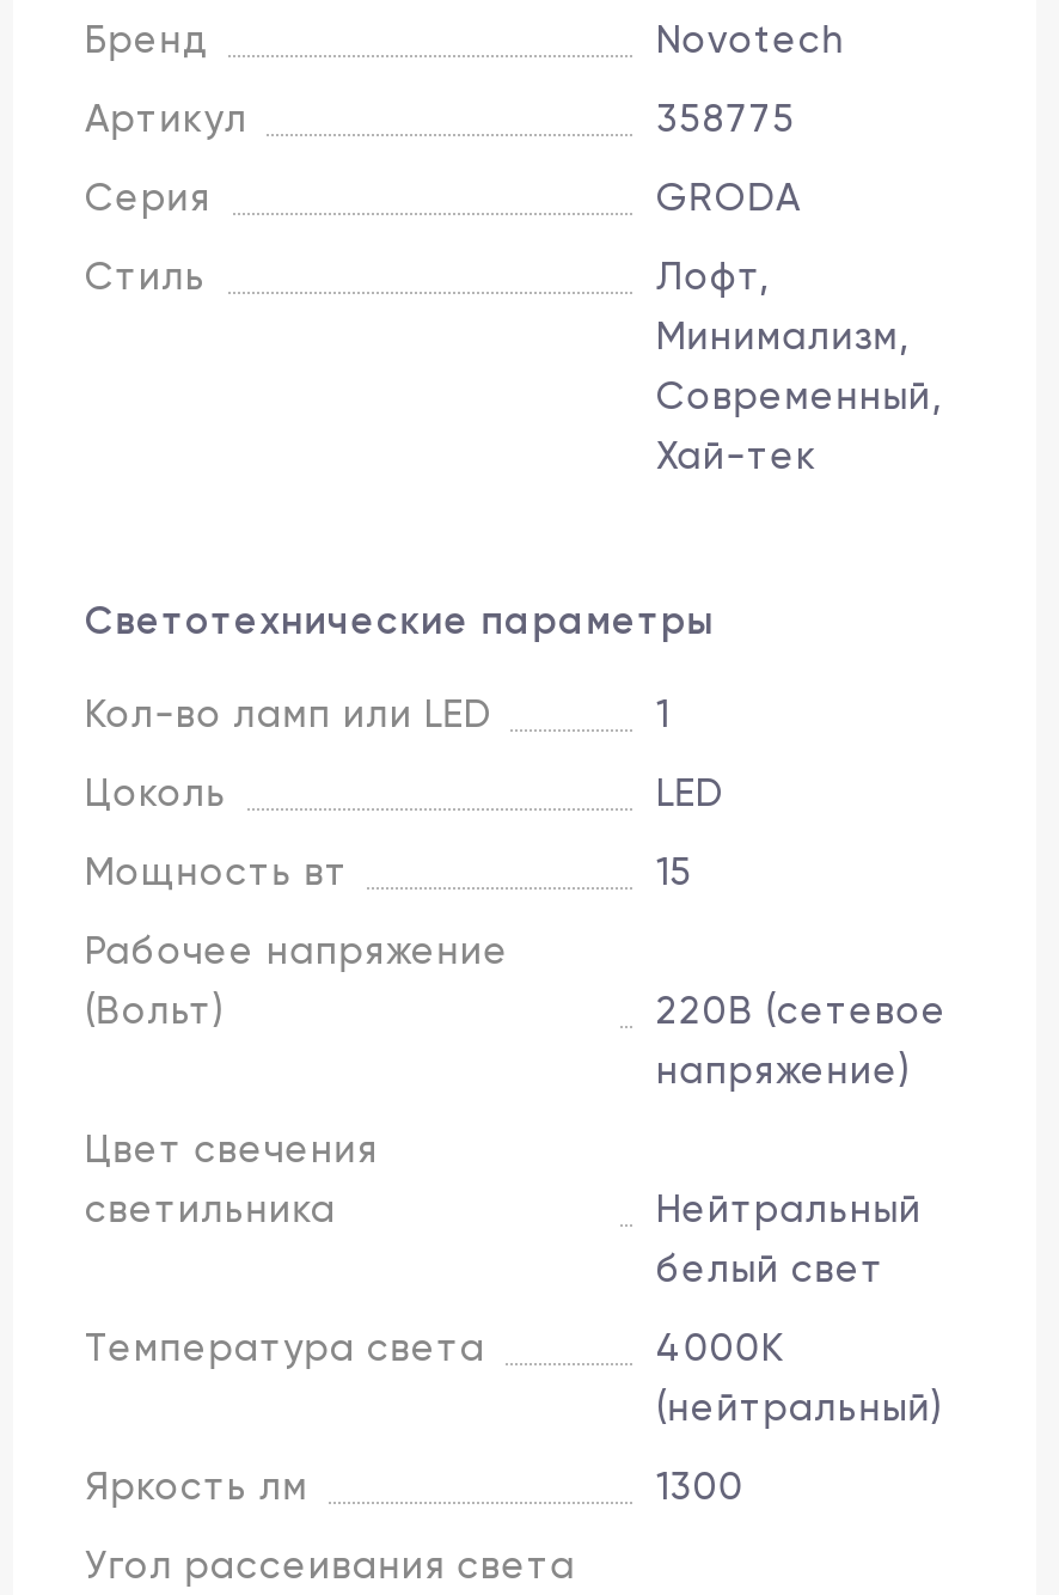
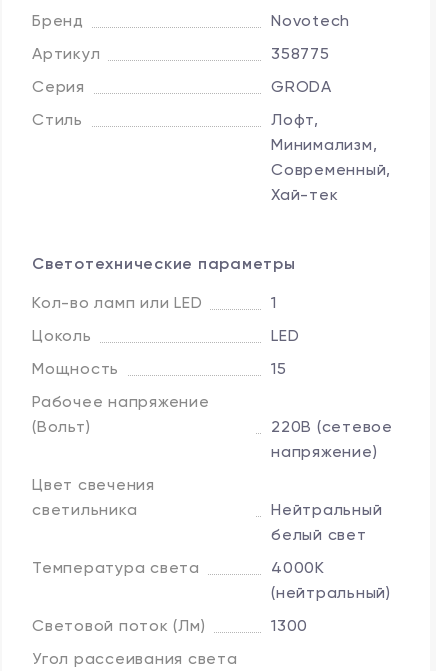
- Мощность вт
+ Мощность

- Яркость лм
+ Световой поток (Лм)
